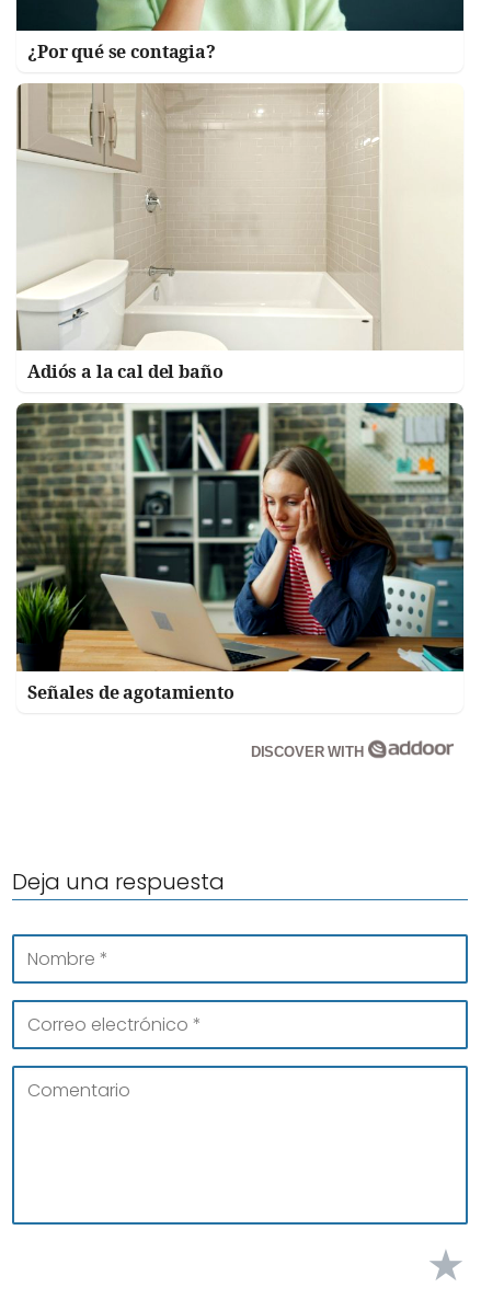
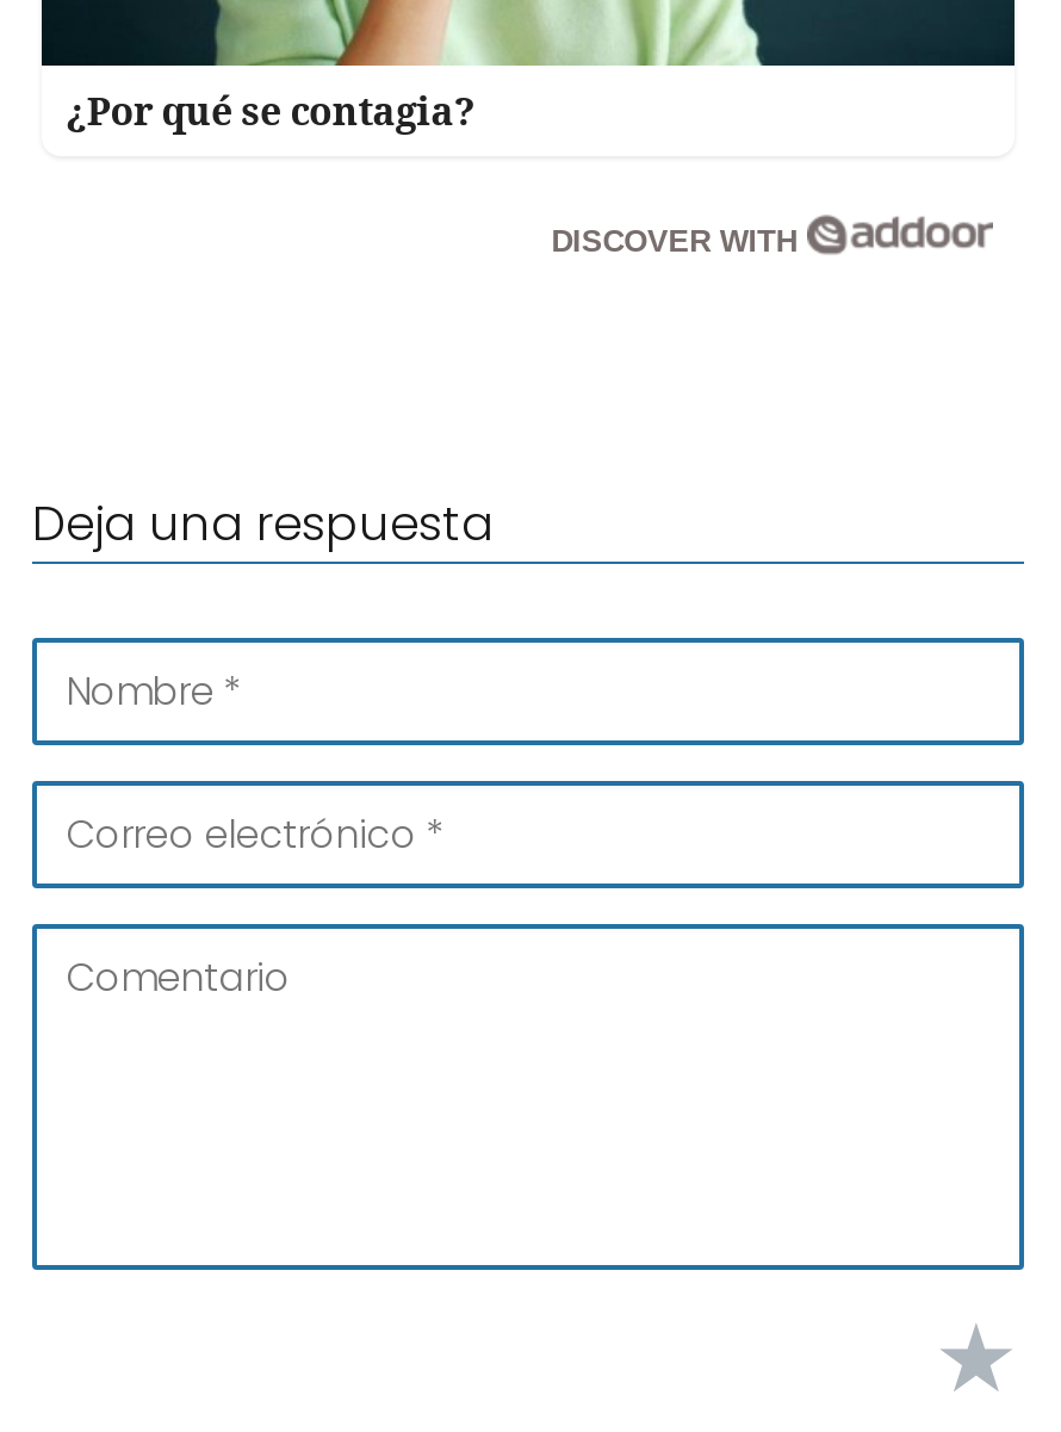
- [image]
- Adiós a la cal del baño

- [image]
- Señales de agotamiento
